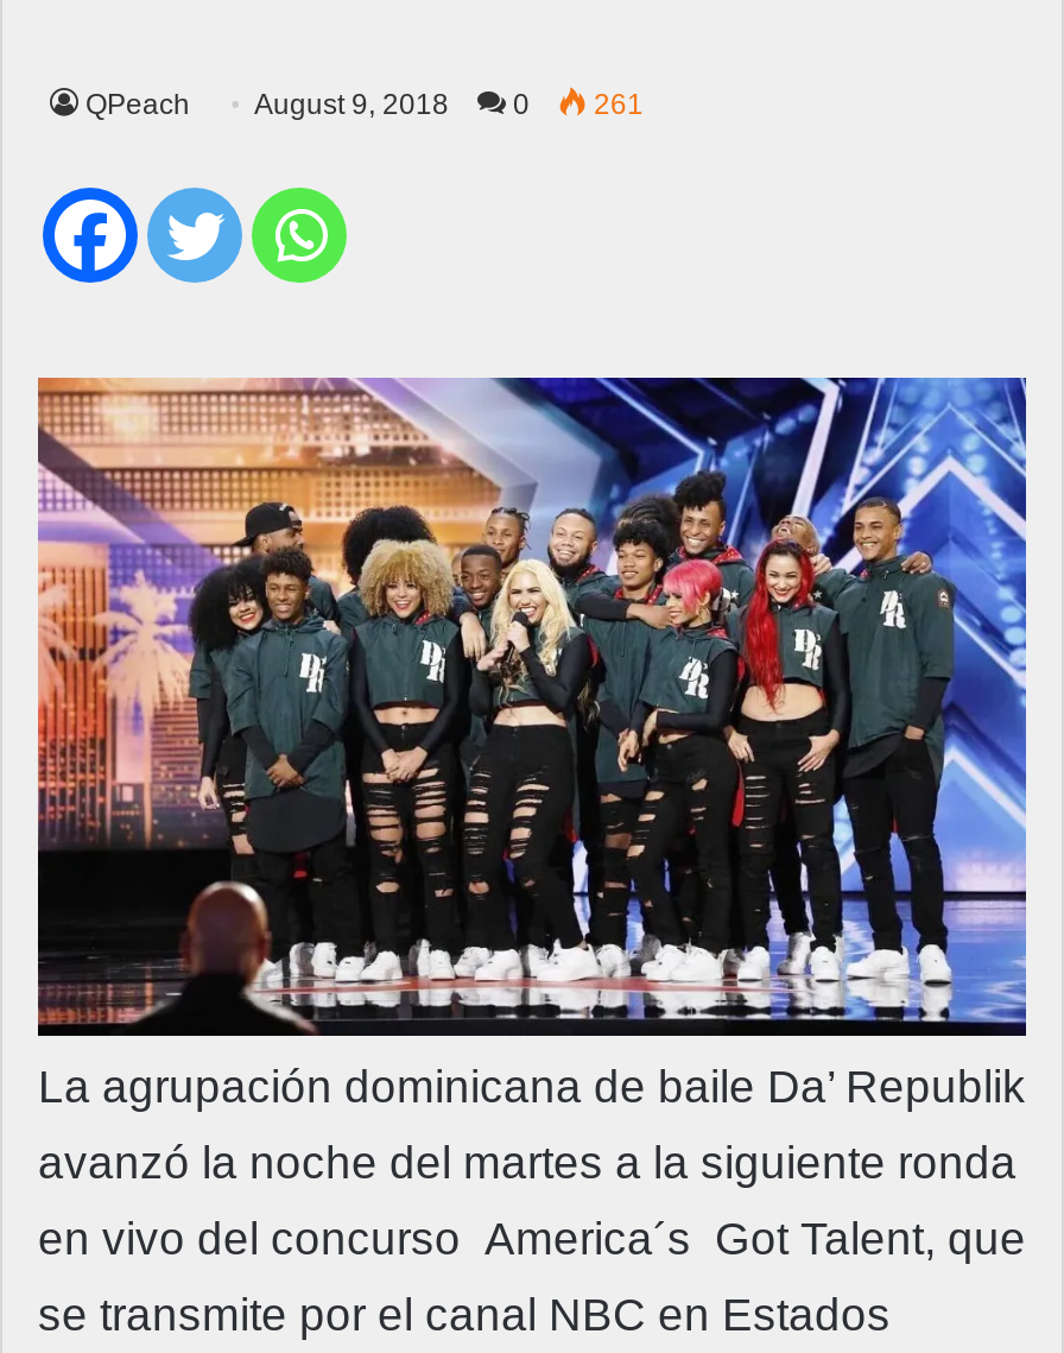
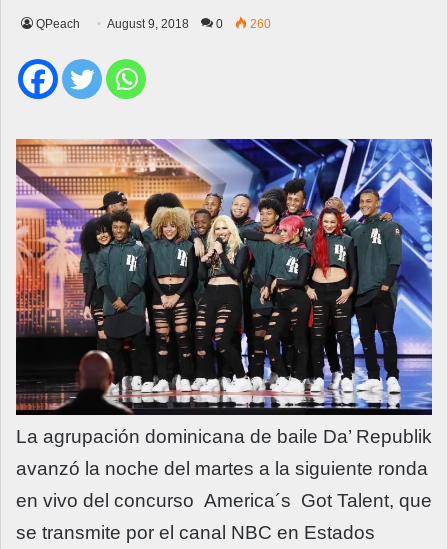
- QPeach August 9, 2018 0 261
+ QPeach August 9, 2018 0 260
